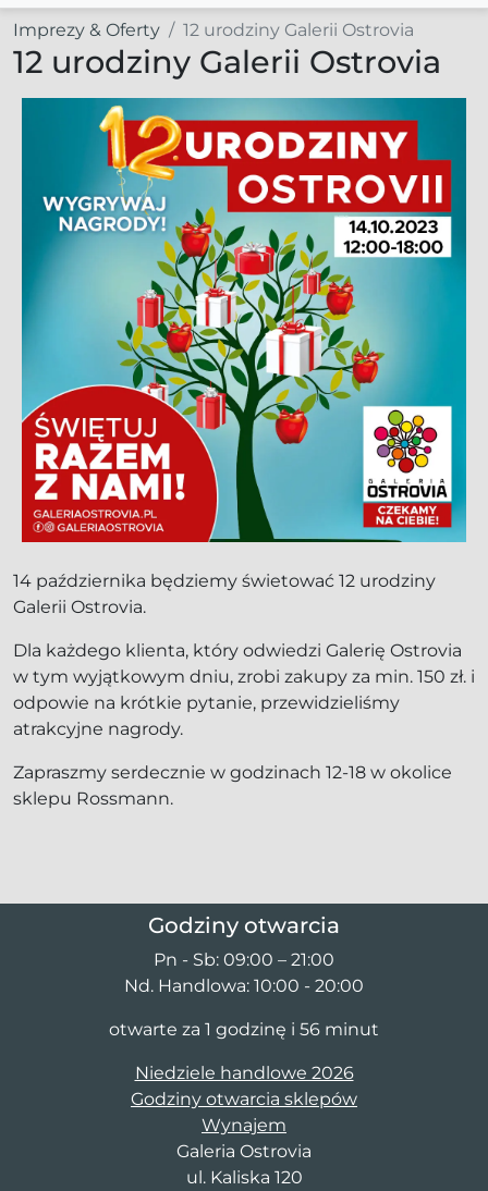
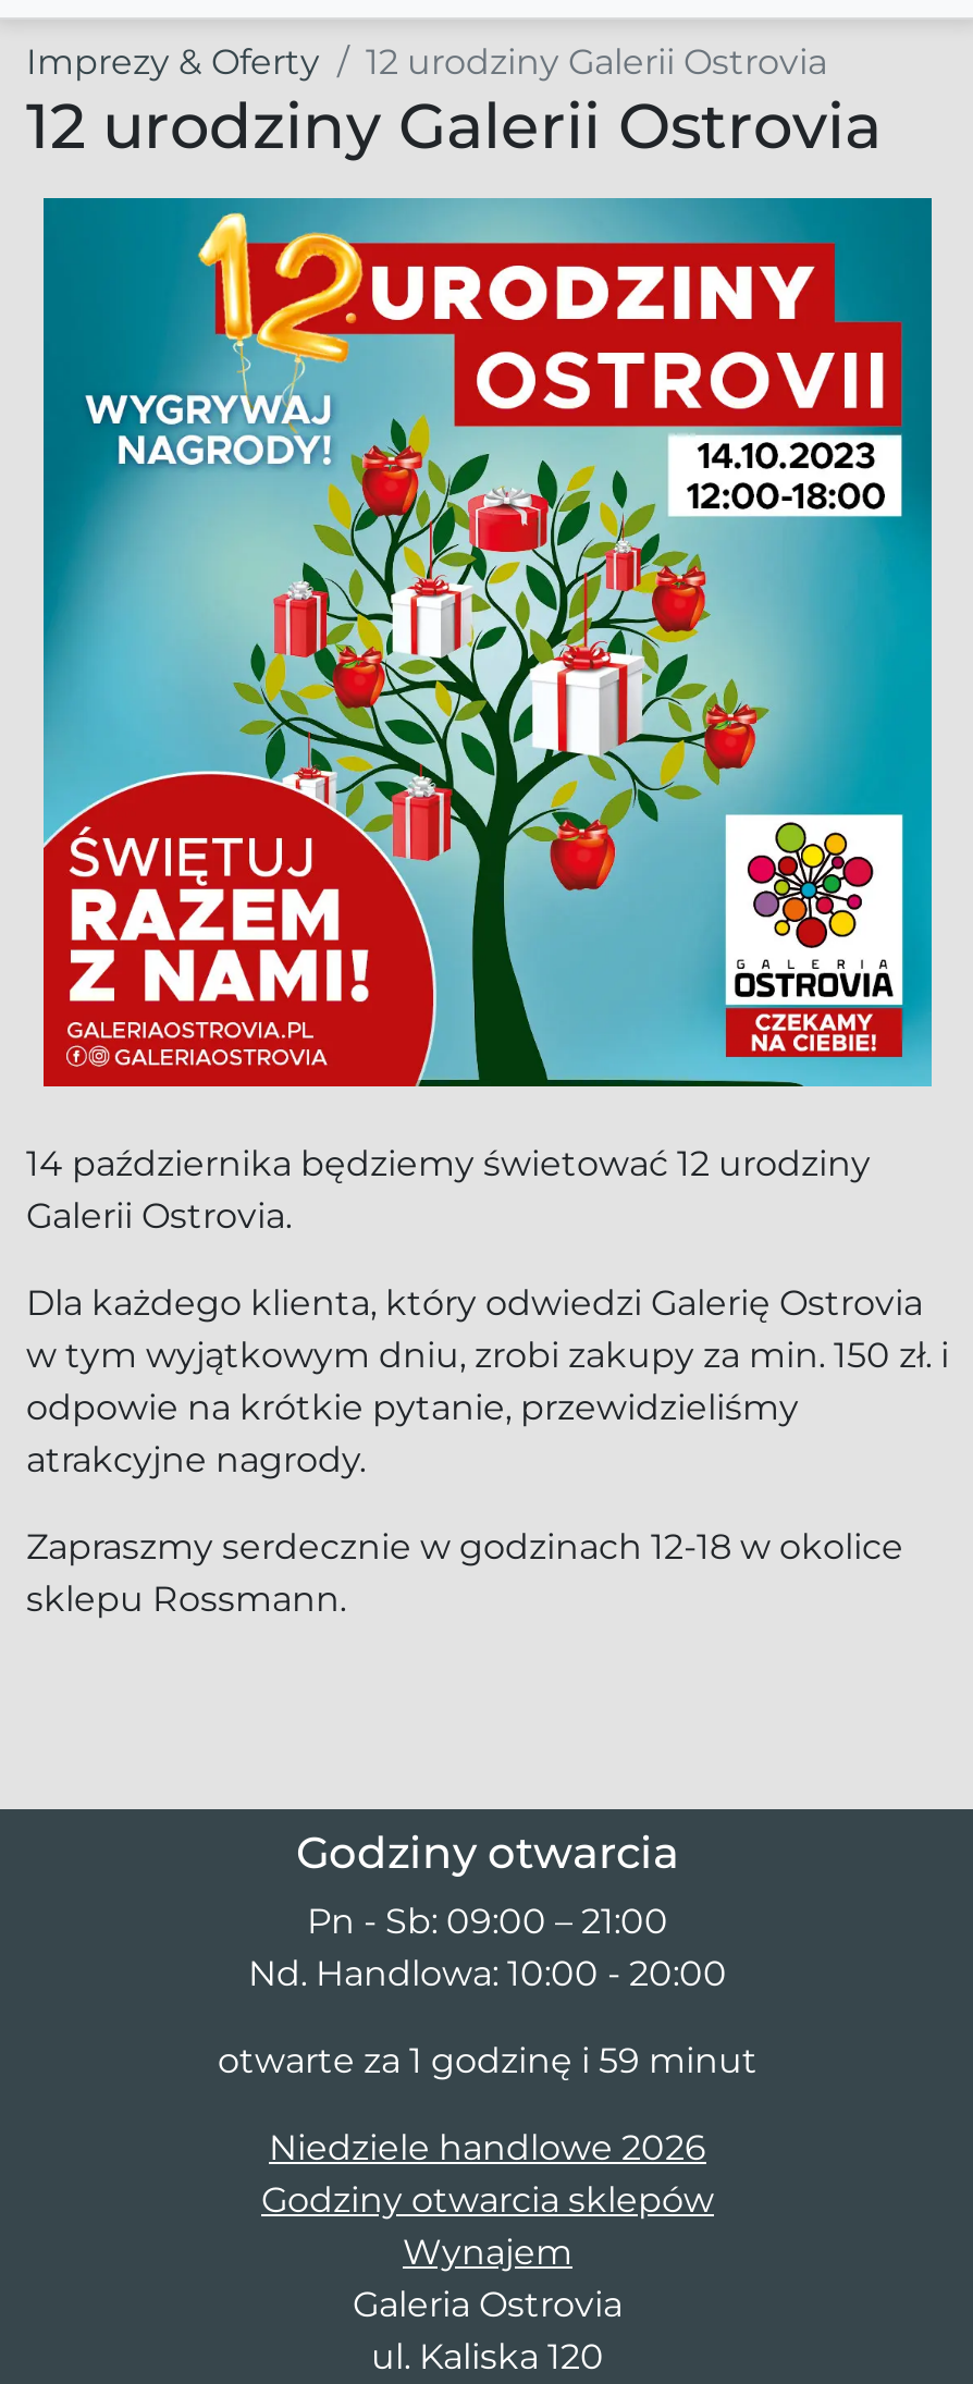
- otwarte za 1 godzinę i 56 minut
+ otwarte za 1 godzinę i 59 minut
